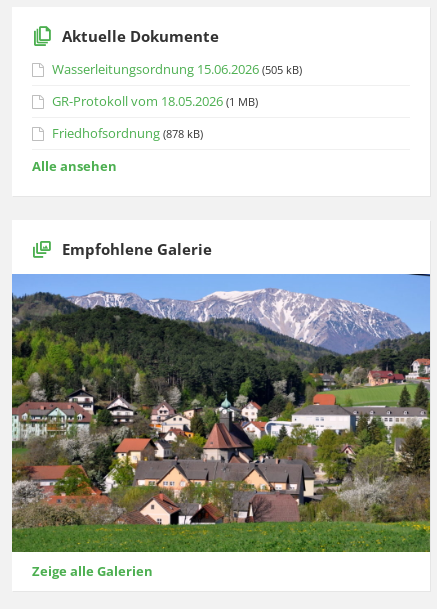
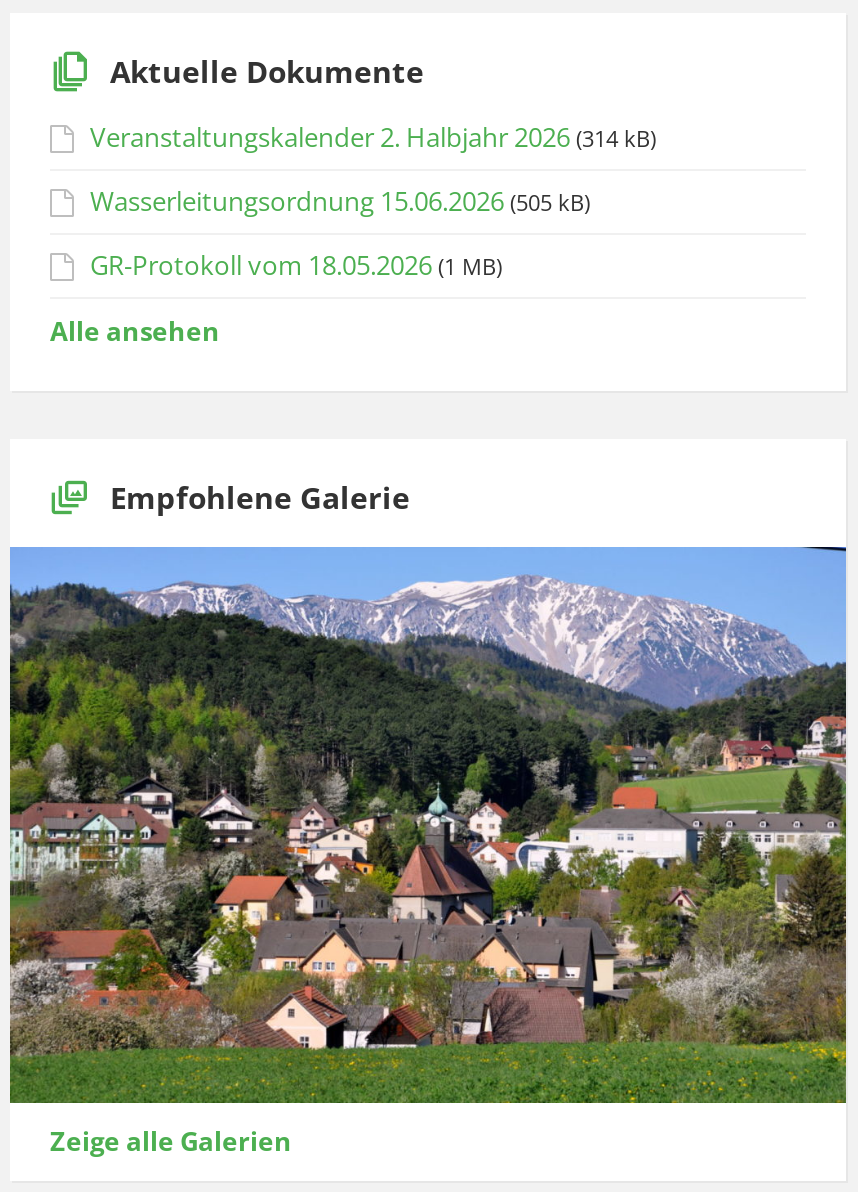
+ Veranstaltungskalender 2. Halbjahr 2026 (314 kB)

moved down: Wasserleitungsordnung 15.06.2026 (505 kB) | GR-Protokoll vom 18.05.2026 (1 MB)

- Friedhofsordnung (878 kB)
